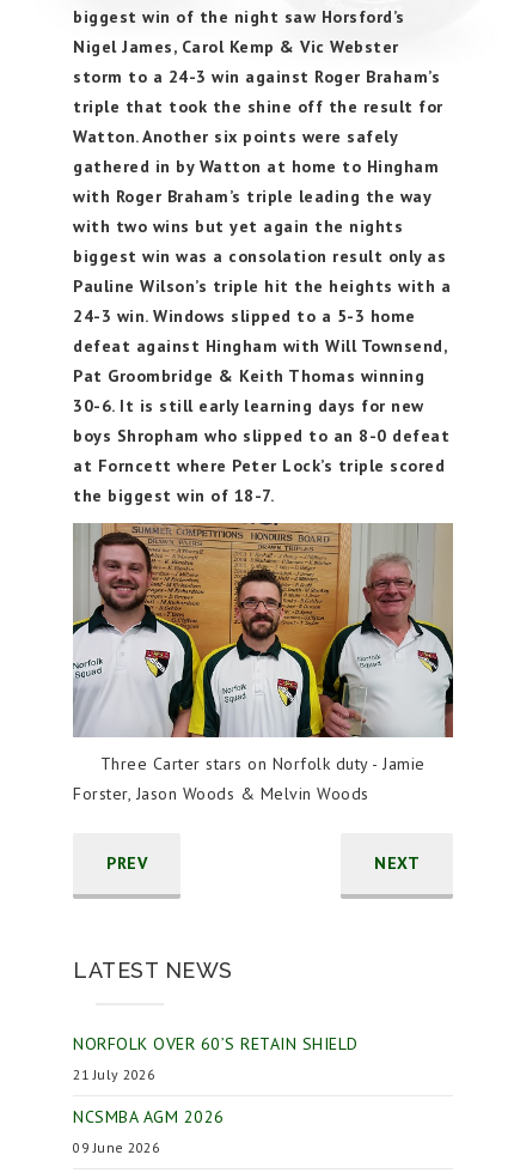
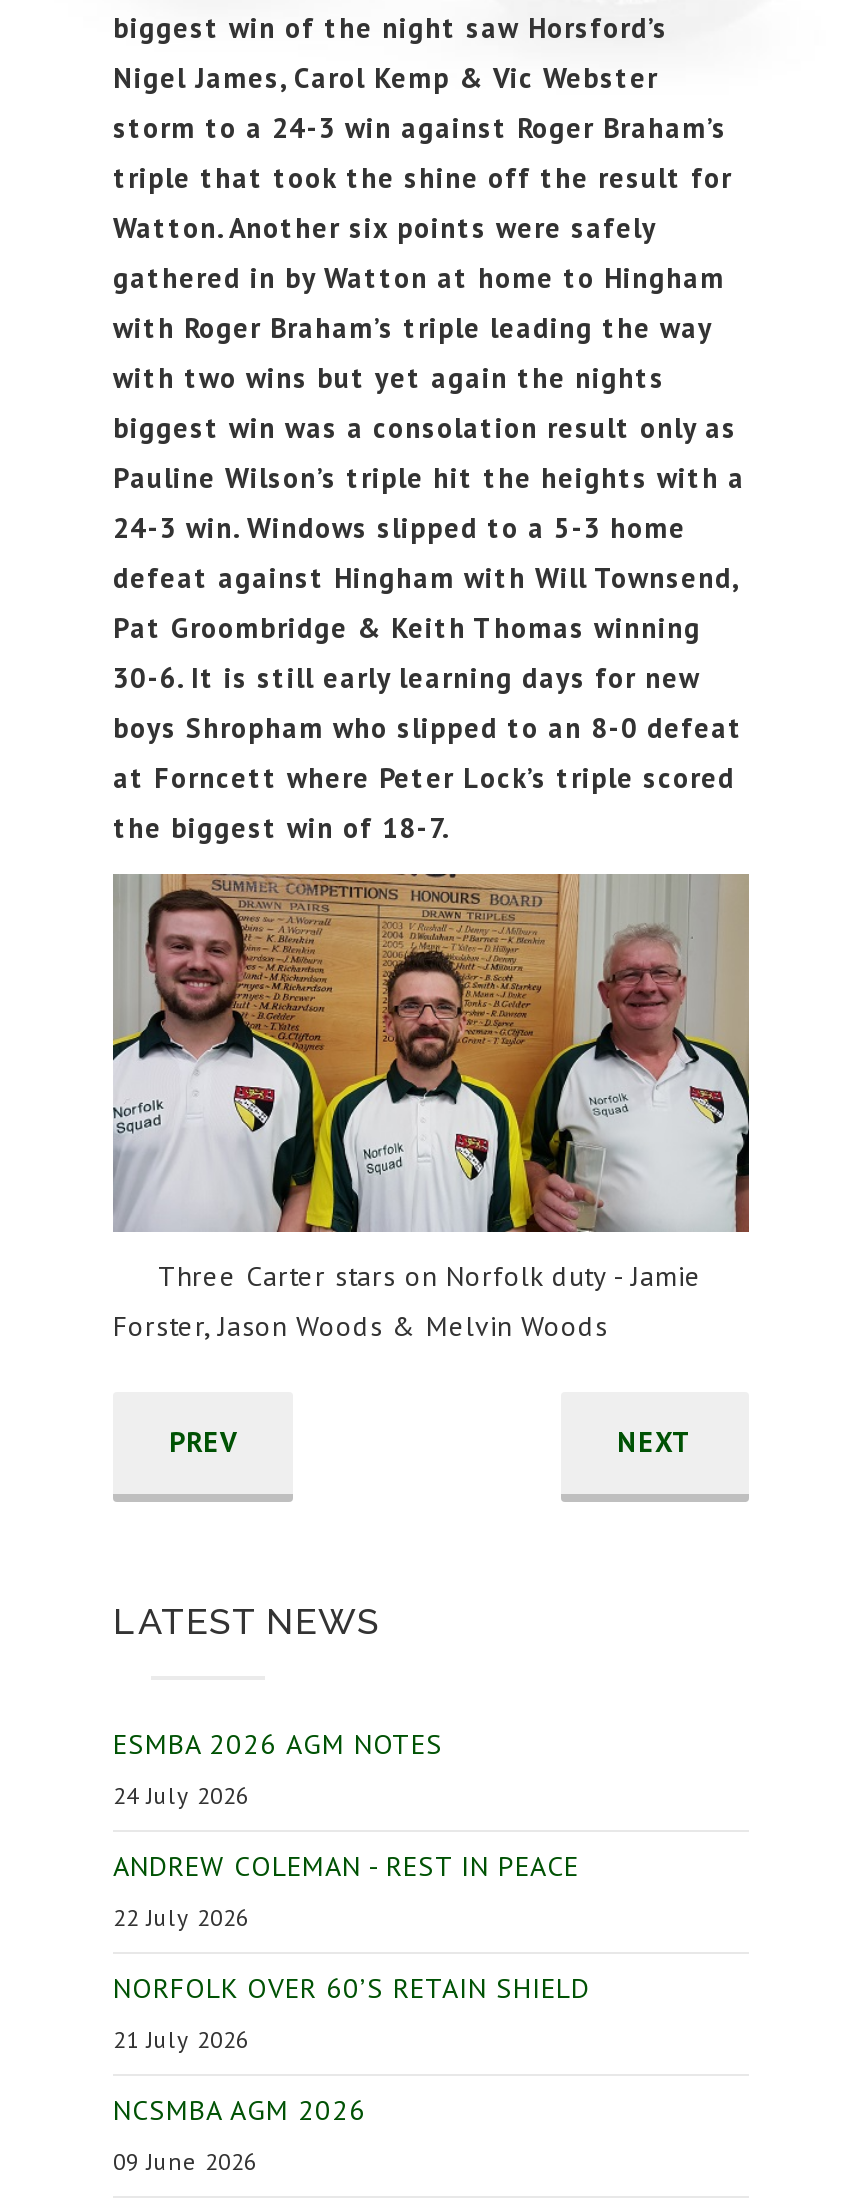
+ ESMBA 2026 AGM NOTES
+ 24 July 2026
+ ANDREW COLEMAN - REST IN PEACE
+ 22 July 2026
